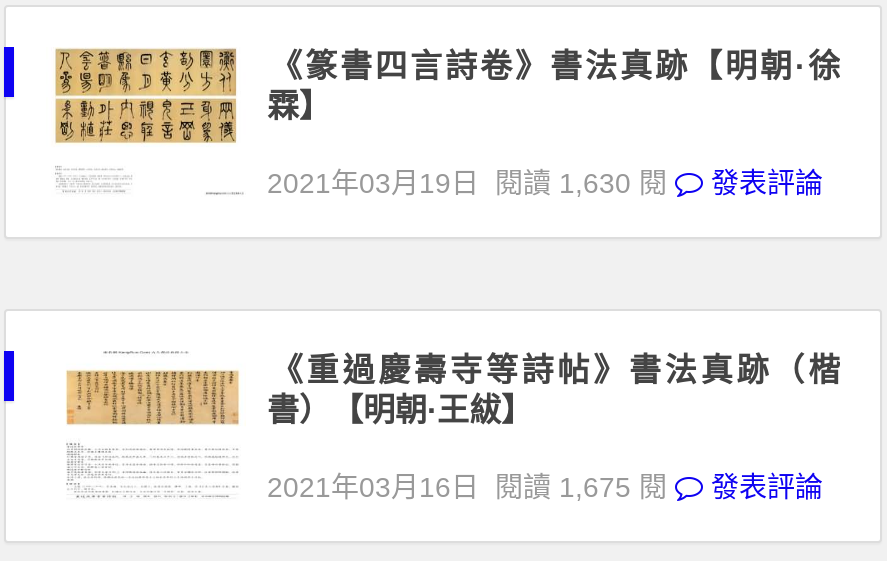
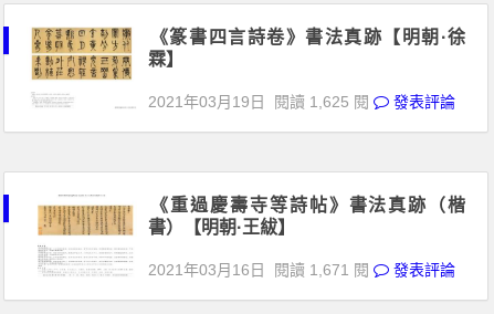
- 2021年03月19日 閱讀 1,630 閱
+ 2021年03月19日 閱讀 1,625 閱

- 2021年03月16日 閱讀 1,675 閱
+ 2021年03月16日 閱讀 1,671 閱
